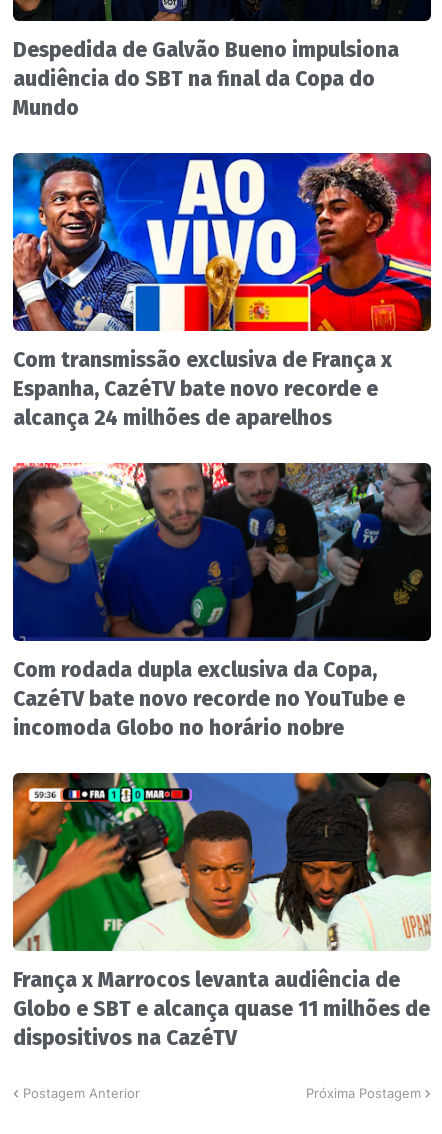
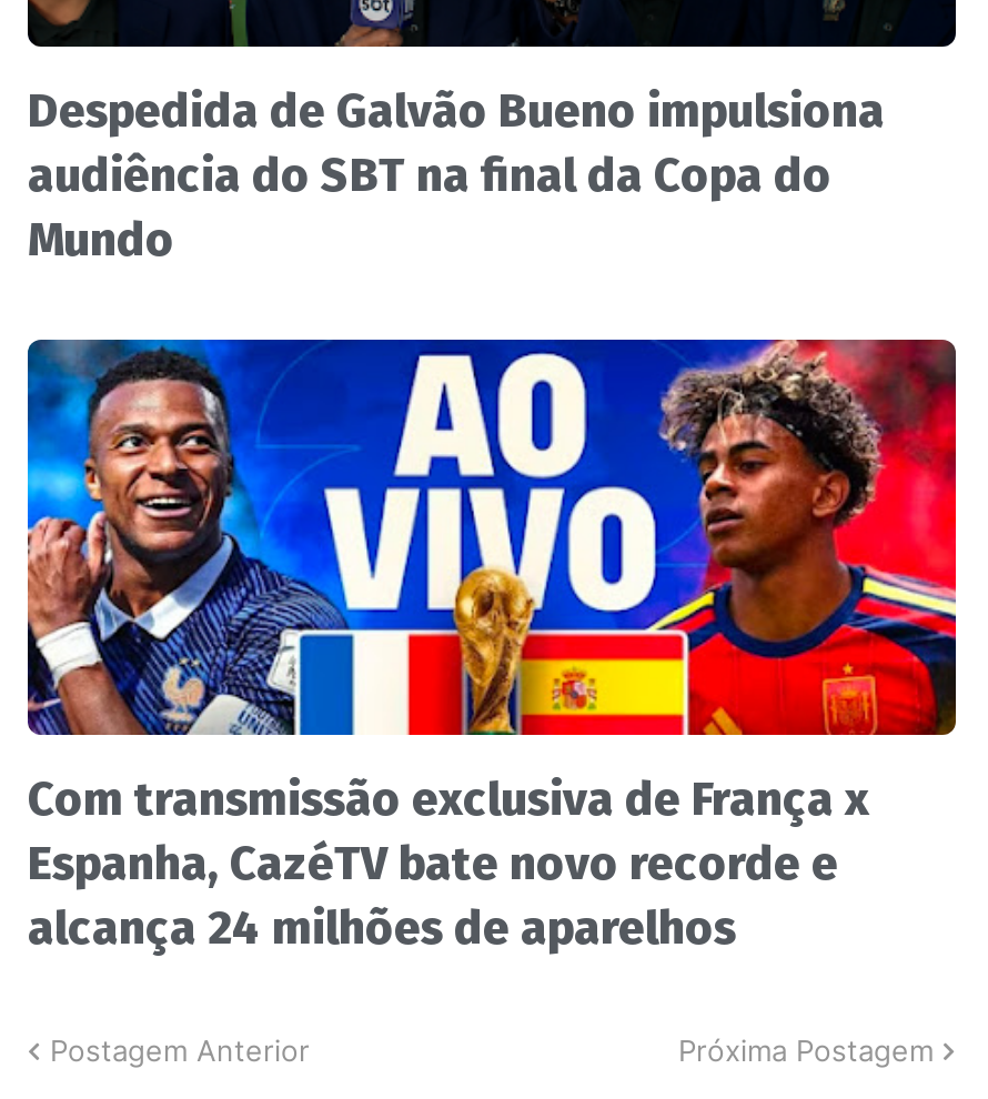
- [image]
- Com rodada dupla exclusiva da Copa,
- CazéTV bate novo recorde no YouTube e
- incomoda Globo no horário nobre

- [image]
- França x Marrocos levanta audiência de
- Globo e SBT e alcança quase 11 milhões de
- dispositivos na CazéTV
